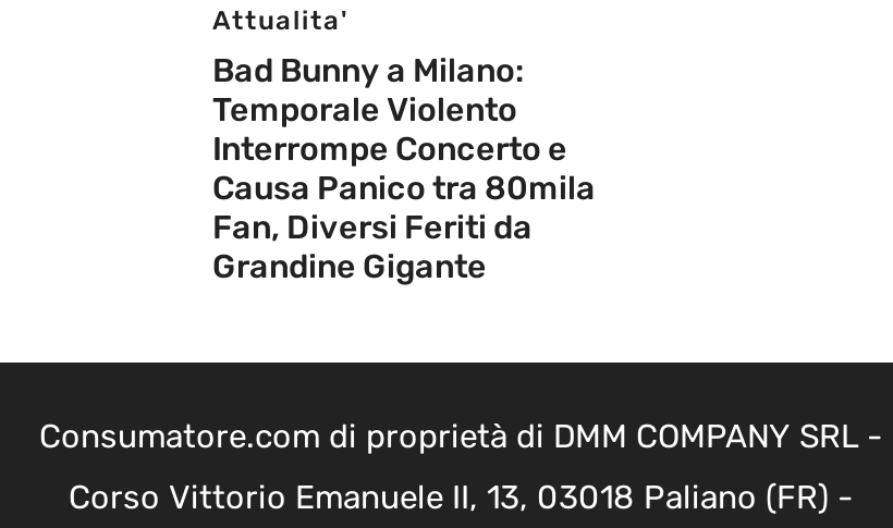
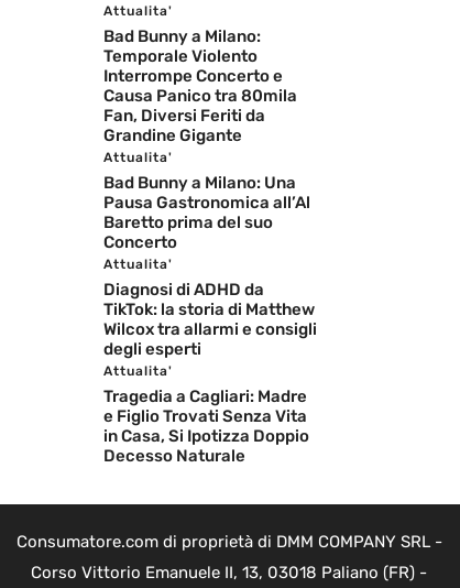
+ Attualita'
+ Bad Bunny a Milano: Una
+ Pausa Gastronomica all’Al
+ Baretto prima del suo
+ Concerto
+ Attualita'
+ Diagnosi di ADHD da
+ TikTok: la storia di Matthew
+ Wilcox tra allarmi e consigli
+ degli esperti
+ Attualita'
+ Tragedia a Cagliari: Madre
+ e Figlio Trovati Senza Vita
+ in Casa, Si Ipotizza Doppio
+ Decesso Naturale
